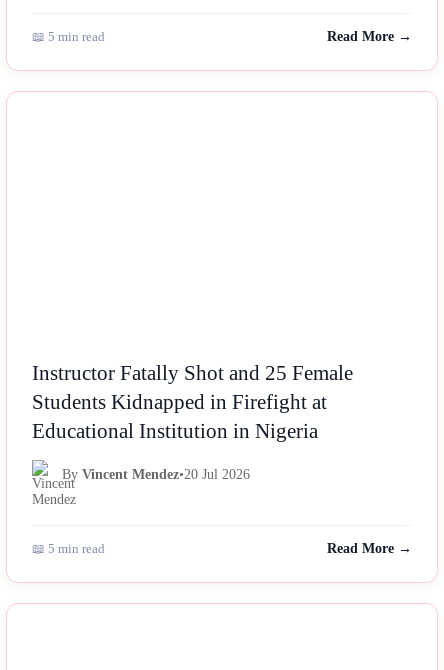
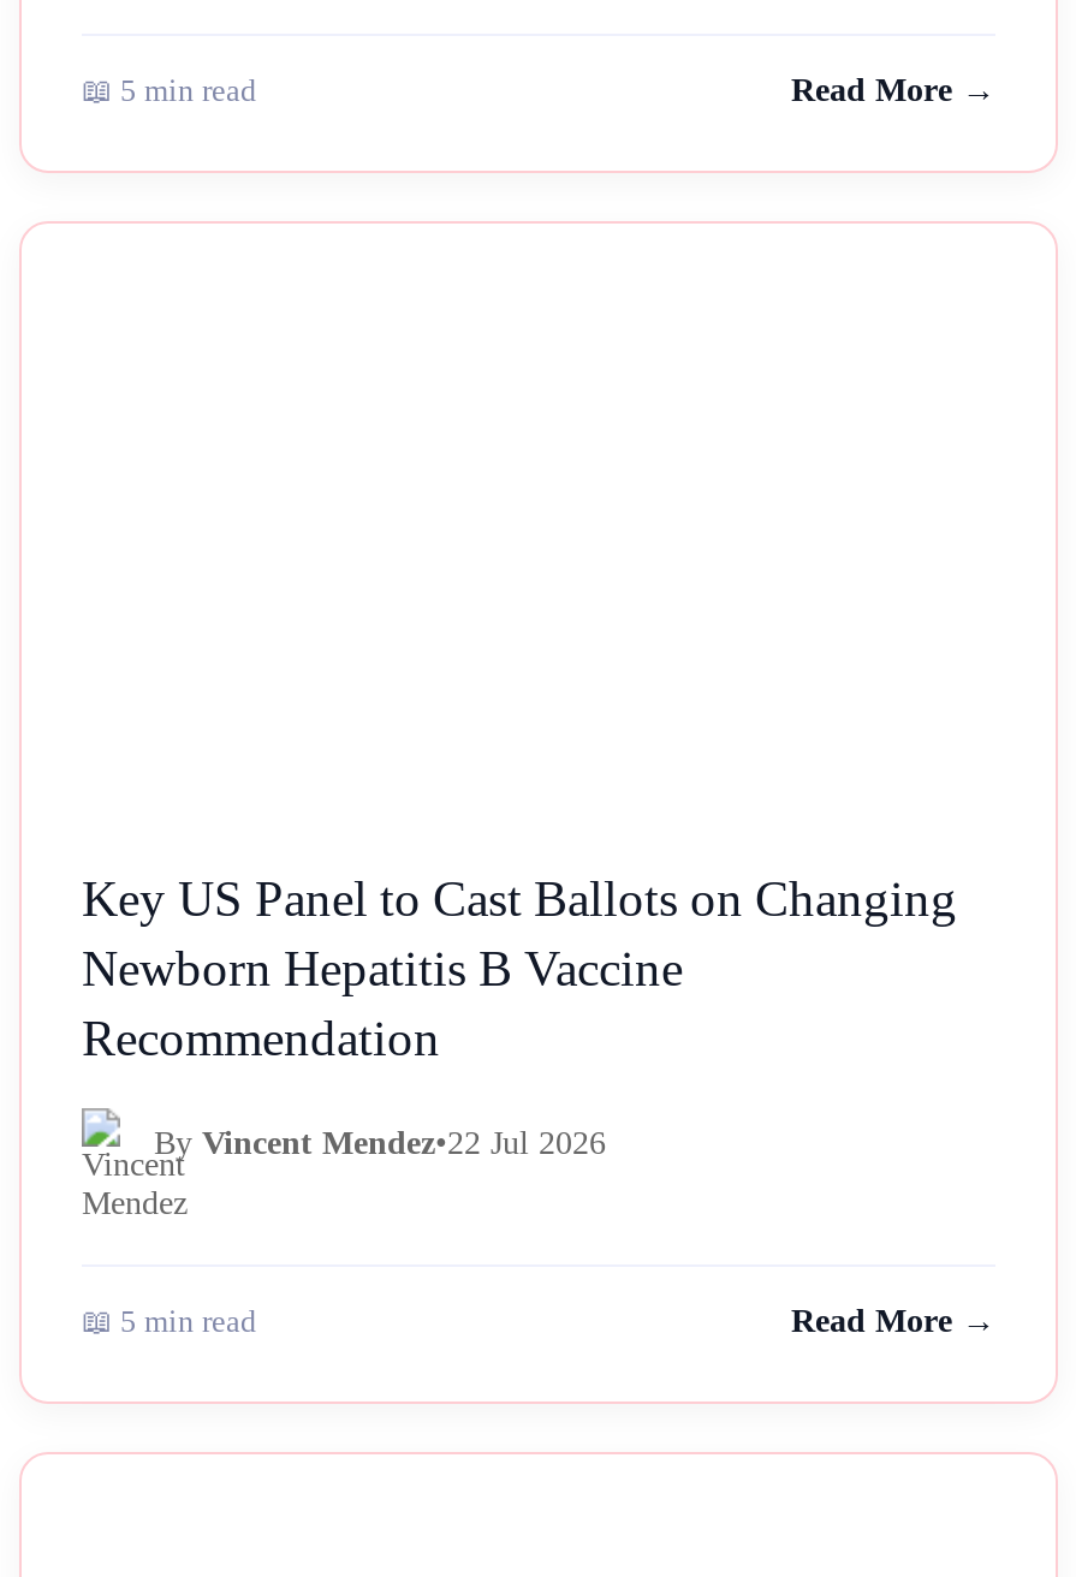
- Instructor Fatally Shot and 25 Female
- Students Kidnapped in Firefight at
- Educational Institution in Nigeria
+ Key US Panel to Cast Ballots on Changing
+ Newborn Hepatitis B Vaccine
+ Recommendation

- By Vincent Mendez•20 Jul 2026
+ By Vincent Mendez•22 Jul 2026
